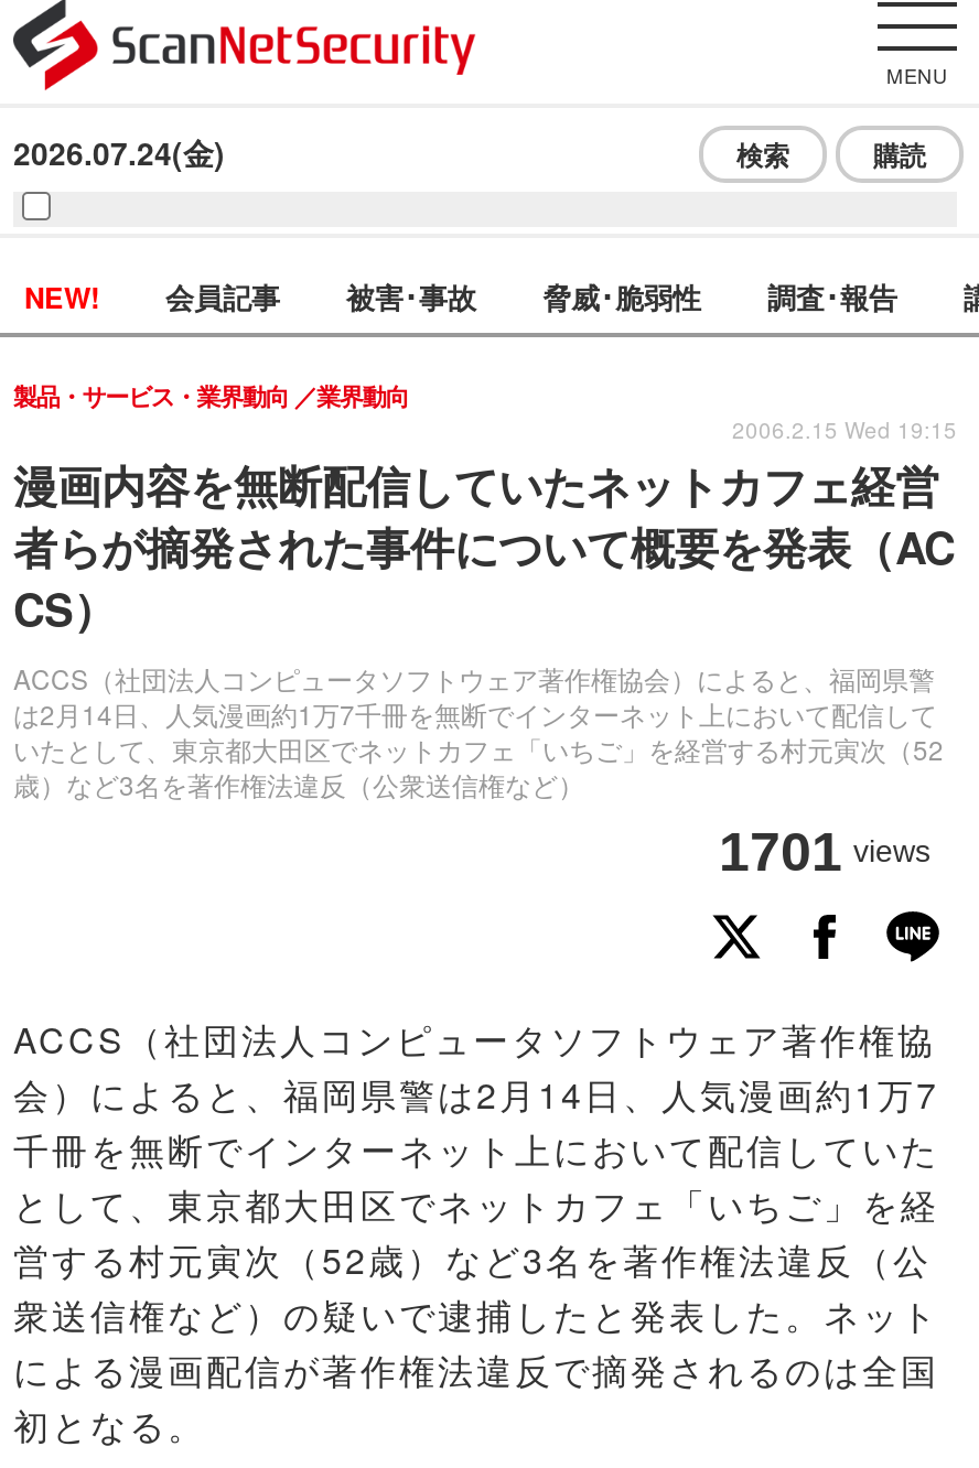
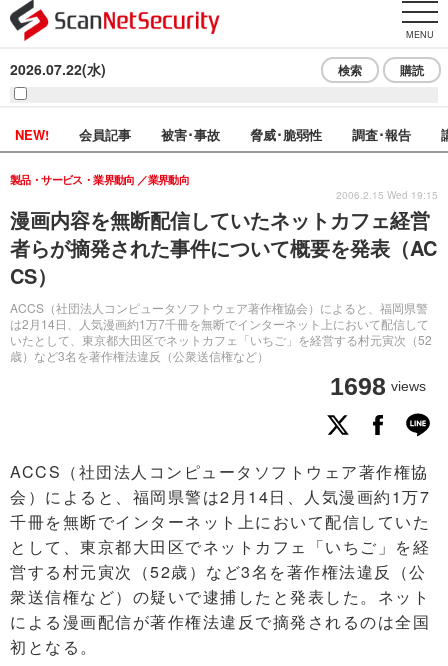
- 2026.07.24(金)
+ 2026.07.22(水)

- 1701 views
+ 1698 views
